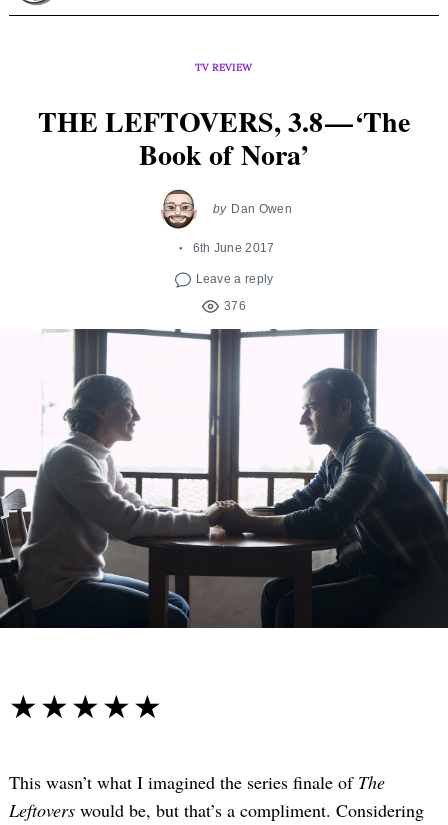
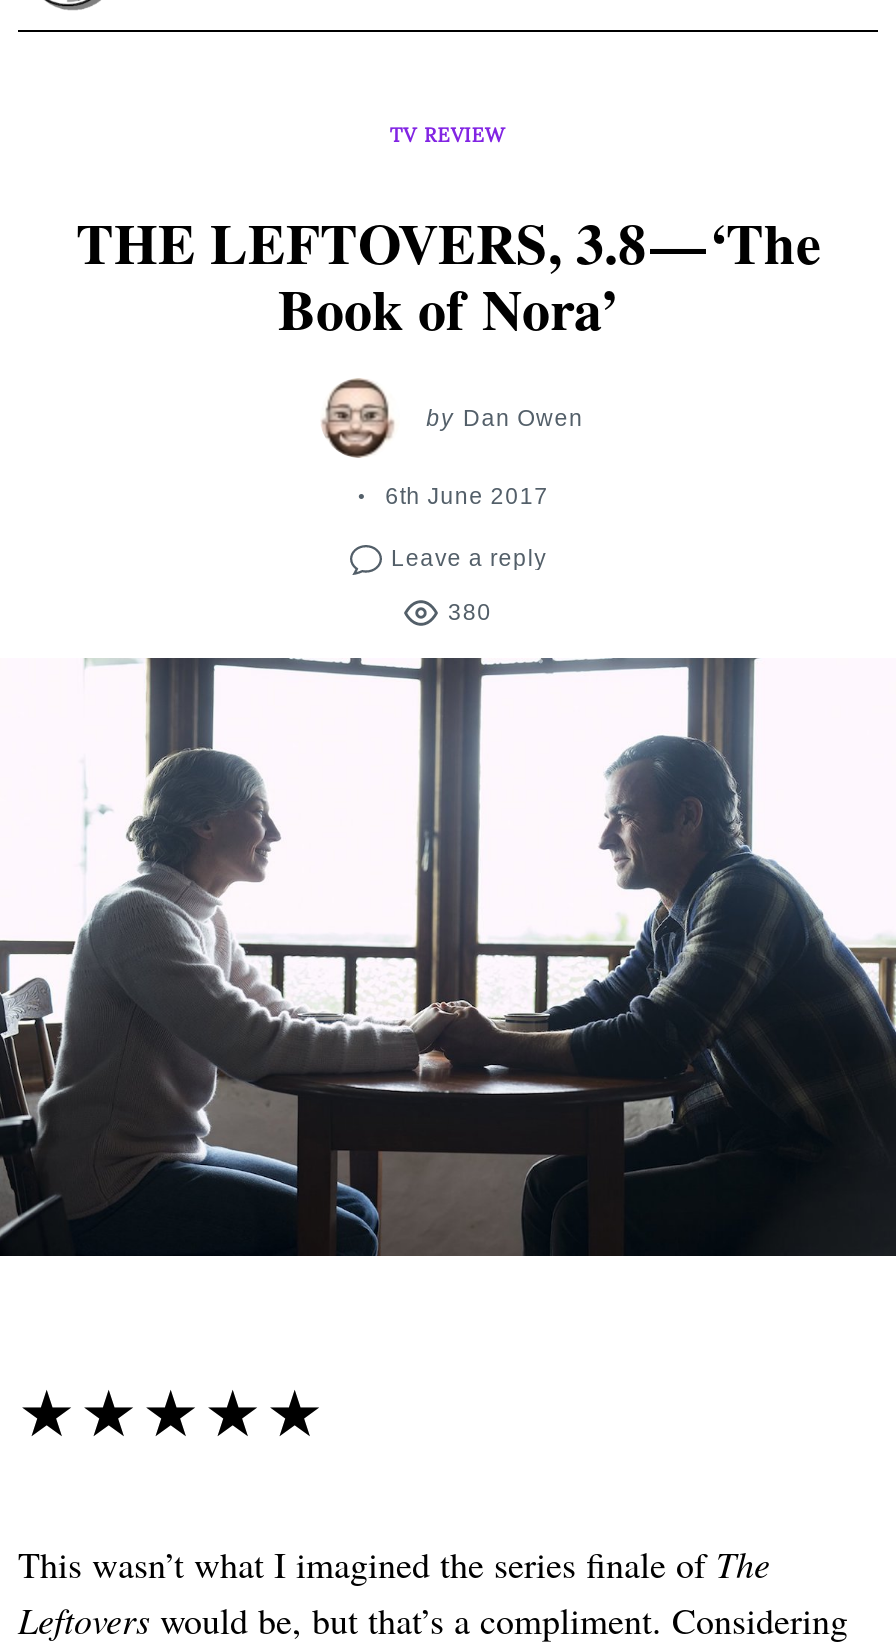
- 376
+ 380
